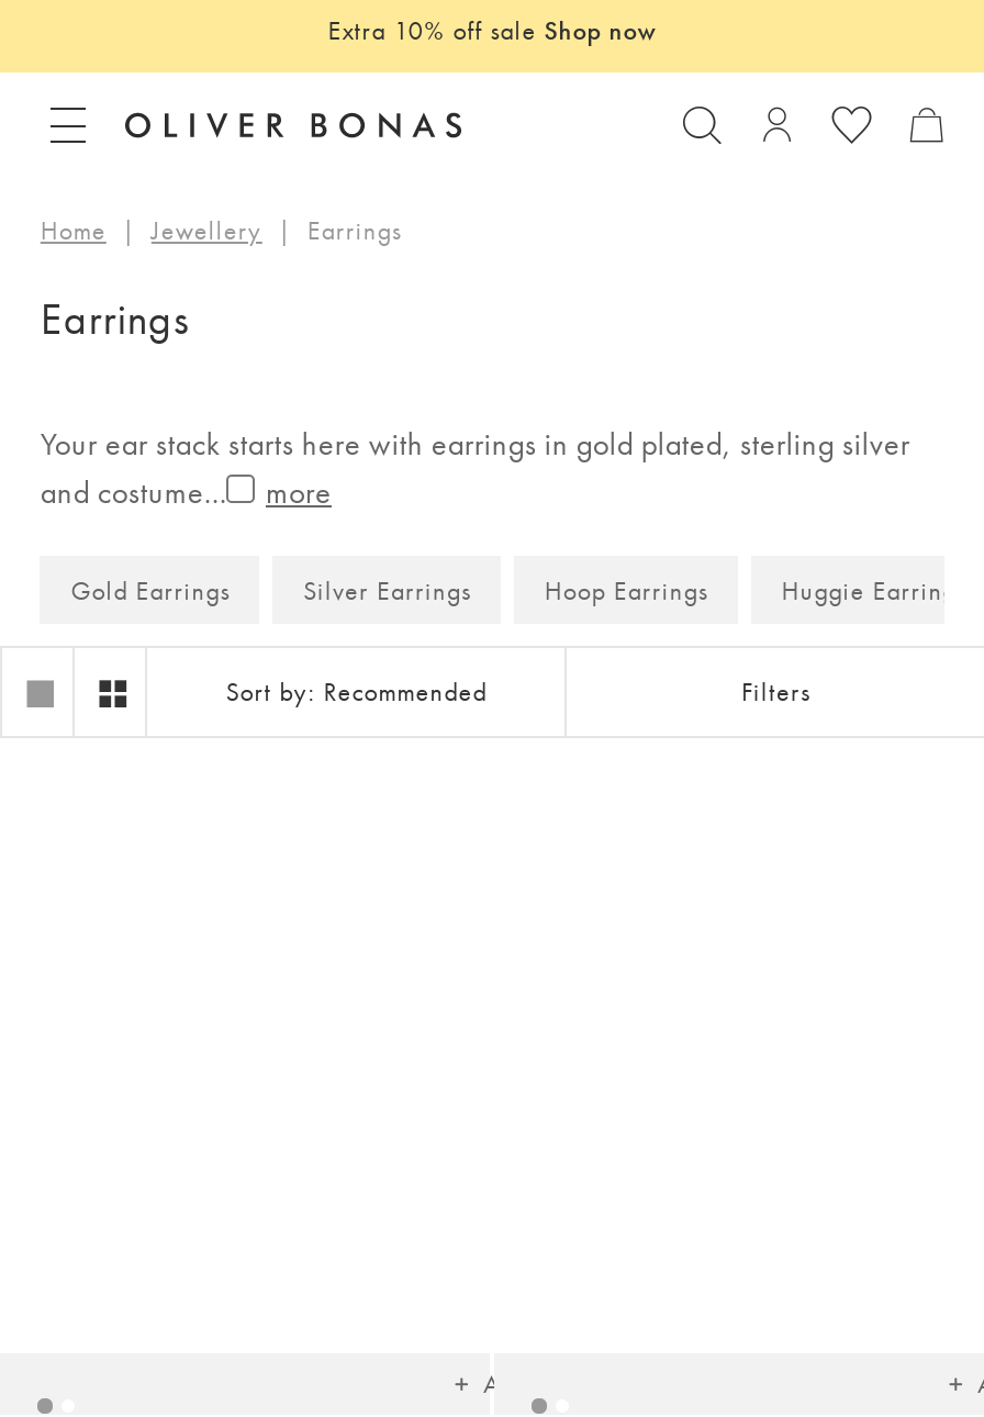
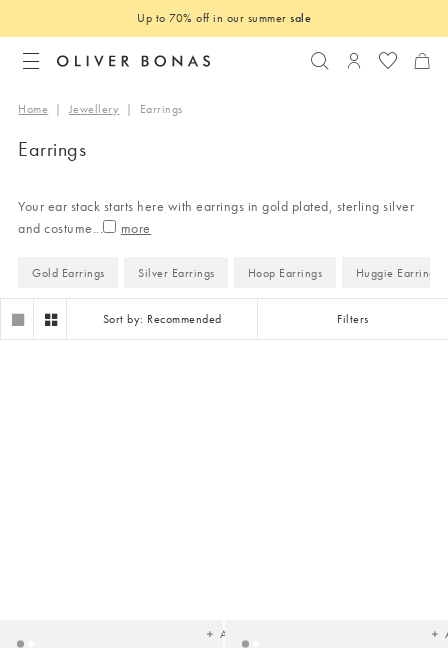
- Extra 10% off sale Shop now
+ Up to 70% off in our summer sale
